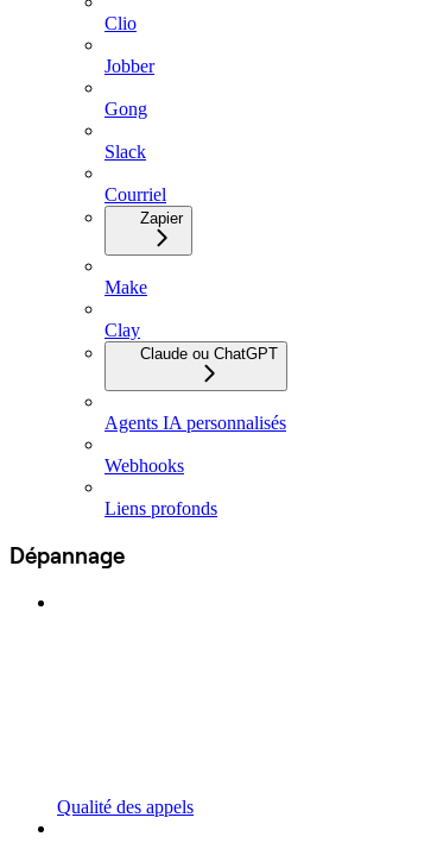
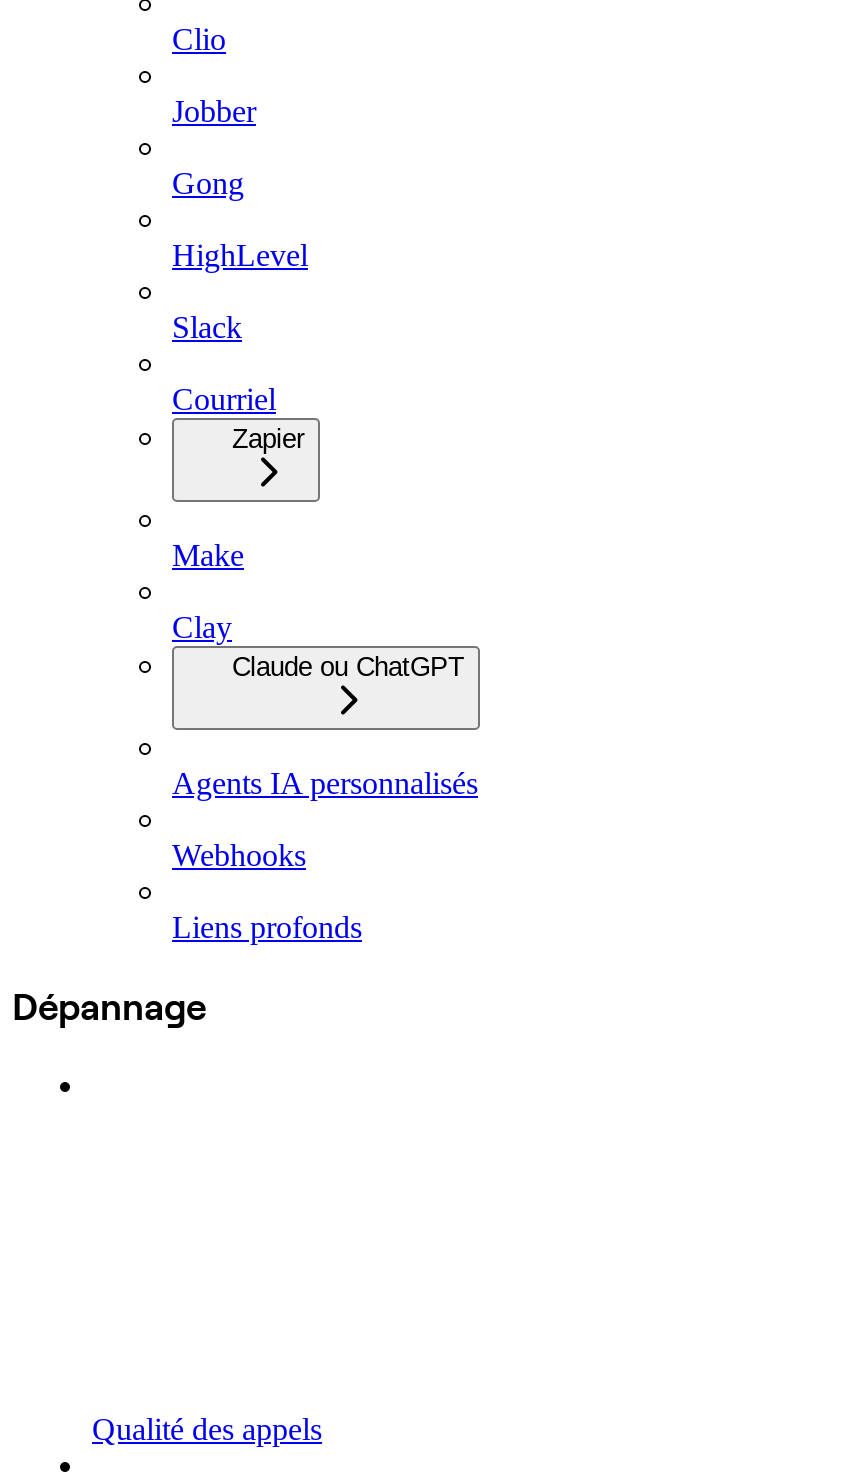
+ HighLevel
